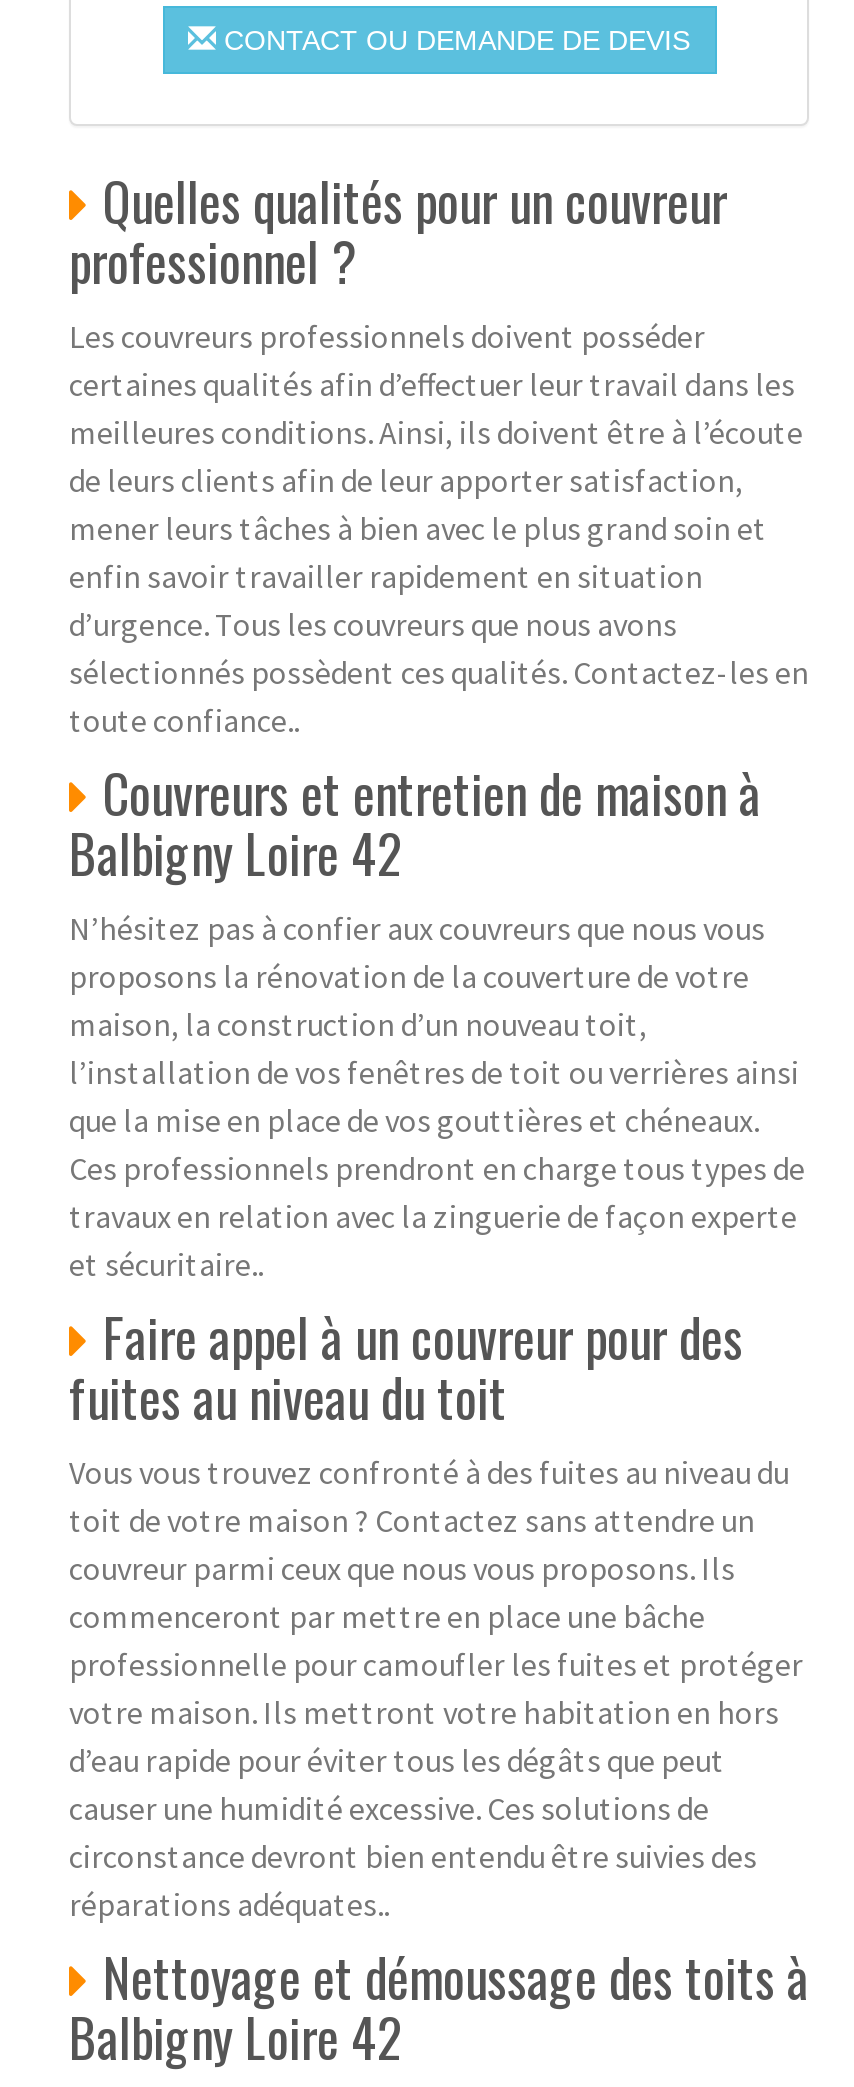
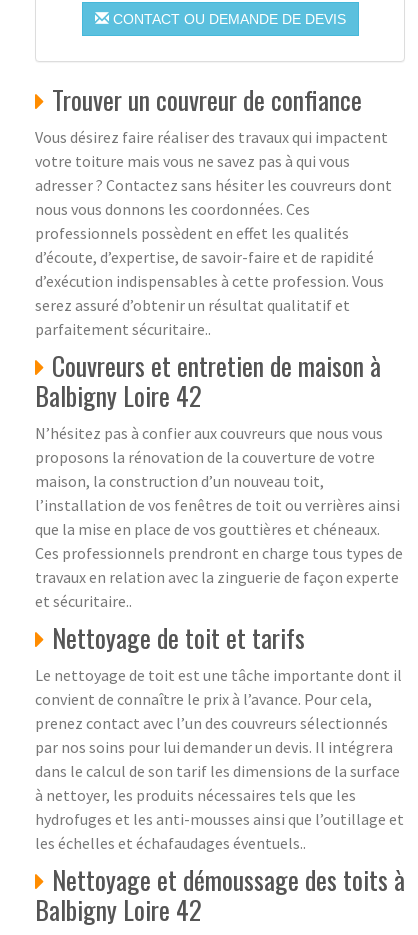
- Quelles qualités pour un couvreur
- professionnel ?
- Les couvreurs professionnels doivent posséder
- certaines qualités afin d’effectuer leur travail dans les
- meilleures conditions. Ainsi, ils doivent être à l’écoute
- de leurs clients afin de leur apporter satisfaction,
- mener leurs tâches à bien avec le plus grand soin et
- enfin savoir travailler rapidement en situation
- d’urgence. Tous les couvreurs que nous avons
- sélectionnés possèdent ces qualités. Contactez-les en
- toute confiance..
+ Trouver un couvreur de confiance
+ Vous désirez faire réaliser des travaux qui impactent
+ votre toiture mais vous ne savez pas à qui vous
+ adresser ? Contactez sans hésiter les couvreurs dont
+ nous vous donnons les coordonnées. Ces
+ professionnels possèdent en effet les qualités
+ d’écoute, d’expertise, de savoir-faire et de rapidité
+ d’exécution indispensables à cette profession. Vous
+ serez assuré d’obtenir un résultat qualitatif et
+ parfaitement sécuritaire..

- Faire appel à un couvreur pour des
- fuites au niveau du toit
- Vous vous trouvez confronté à des fuites au niveau du
- toit de votre maison ? Contactez sans attendre un
- couvreur parmi ceux que nous vous proposons. Ils
- commenceront par mettre en place une bâche
- professionnelle pour camoufler les fuites et protéger
- votre maison. Ils mettront votre habitation en hors
- d’eau rapide pour éviter tous les dégâts que peut
- causer une humidité excessive. Ces solutions de
- circonstance devront bien entendu être suivies des
- réparations adéquates..
+ Nettoyage de toit et tarifs
+ Le nettoyage de toit est une tâche importante dont il
+ convient de connaître le prix à l’avance. Pour cela,
+ prenez contact avec l’un des couvreurs sélectionnés
+ par nos soins pour lui demander un devis. Il intégrera
+ dans le calcul de son tarif les dimensions de la surface
+ à nettoyer, les produits nécessaires tels que les
+ hydrofuges et les anti-mousses ainsi que l’outillage et
+ les échelles et échafaudages éventuels..
